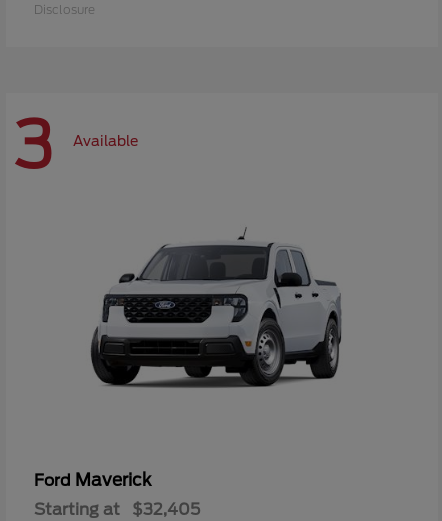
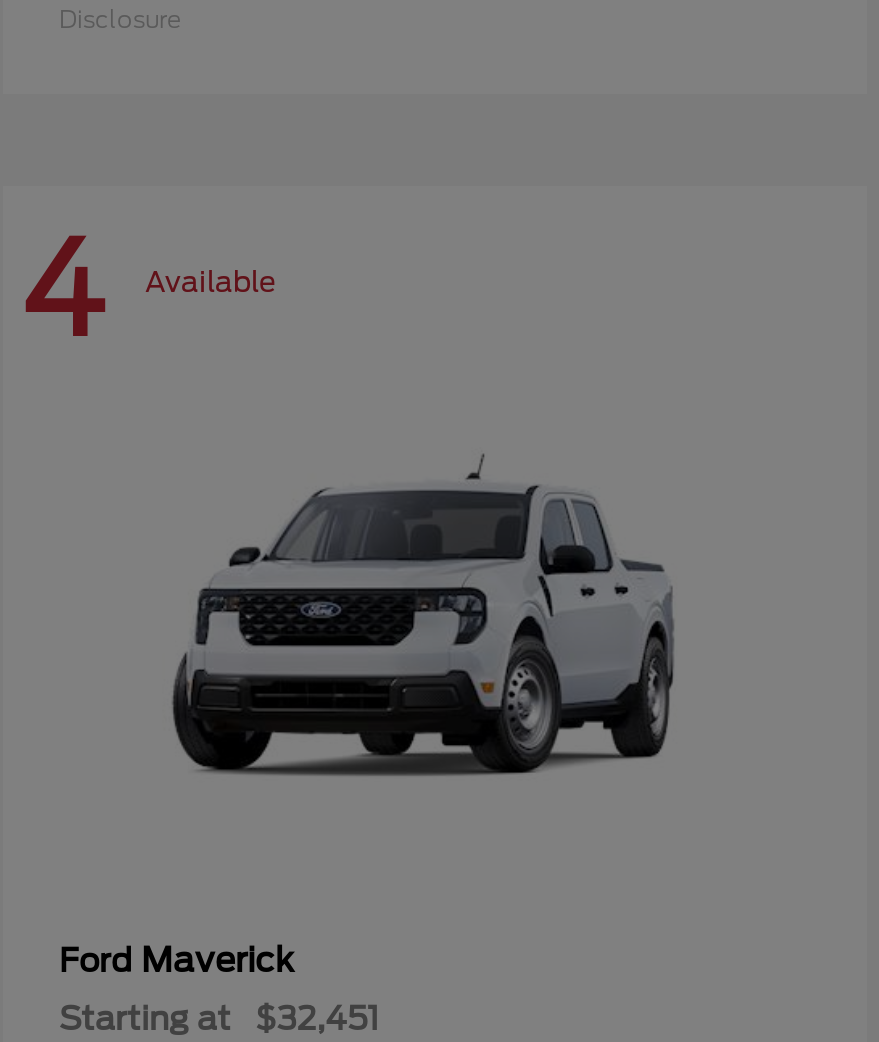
- 3 Available
+ 4 Available

- Starting at $32,405
+ Starting at $32,451
